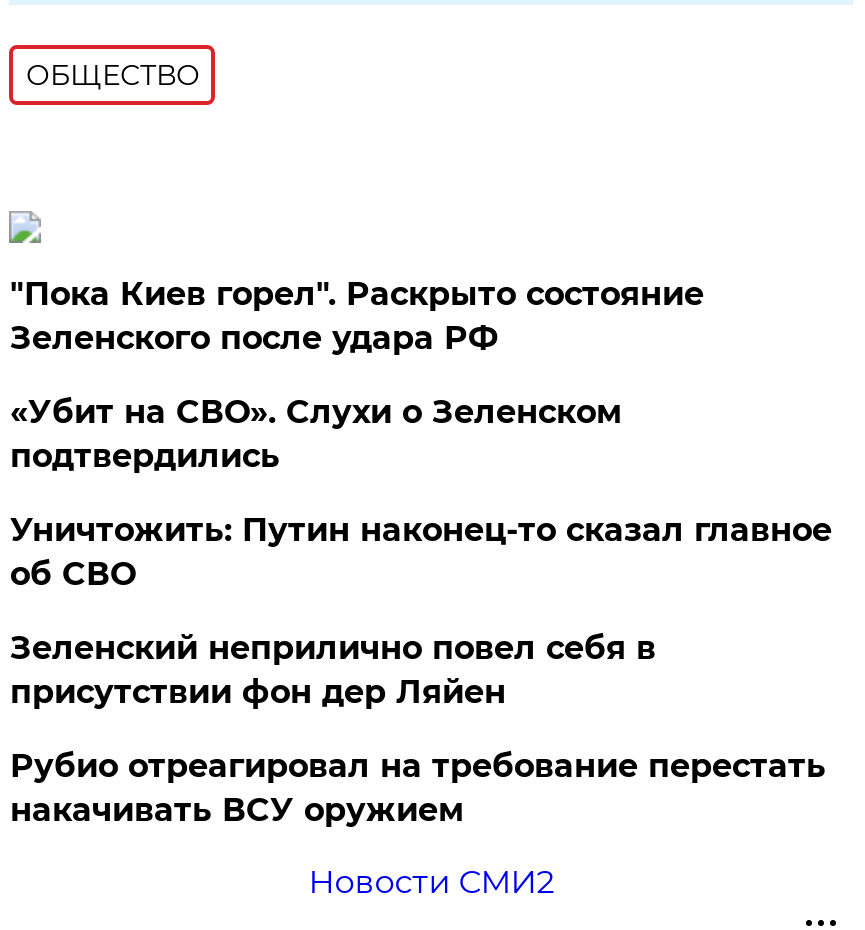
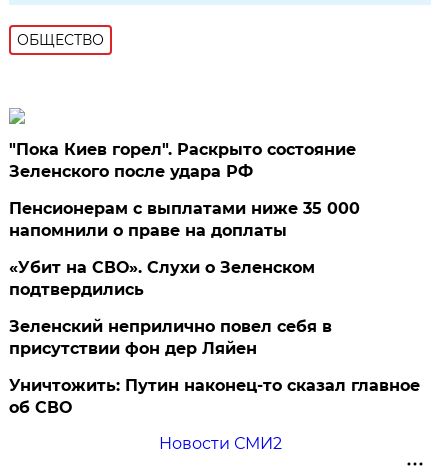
+ Пенсионерам с выплатами ниже 35 000
+ напомнили о праве на доплаты

moved down: «Убит на СВО». Слухи о Зеленском | подтвердились

moved down: Уничтожить: Путин наконец-то сказал главное | об СВО

- Рубио отреагировал на требование перестать
- накачивать ВСУ оружием
